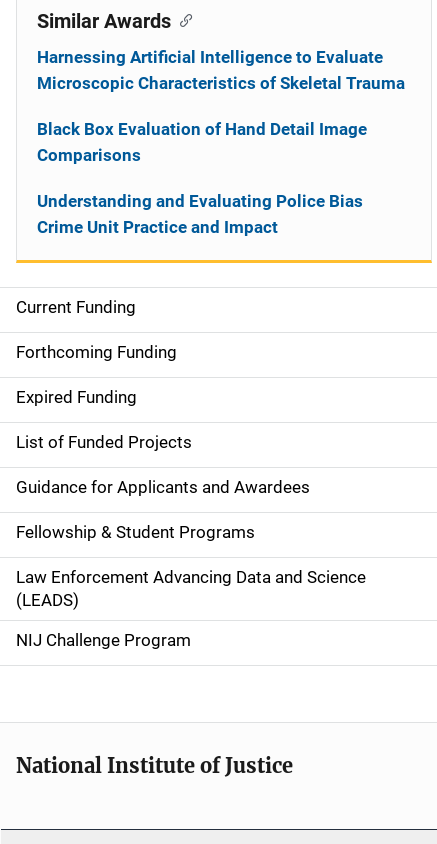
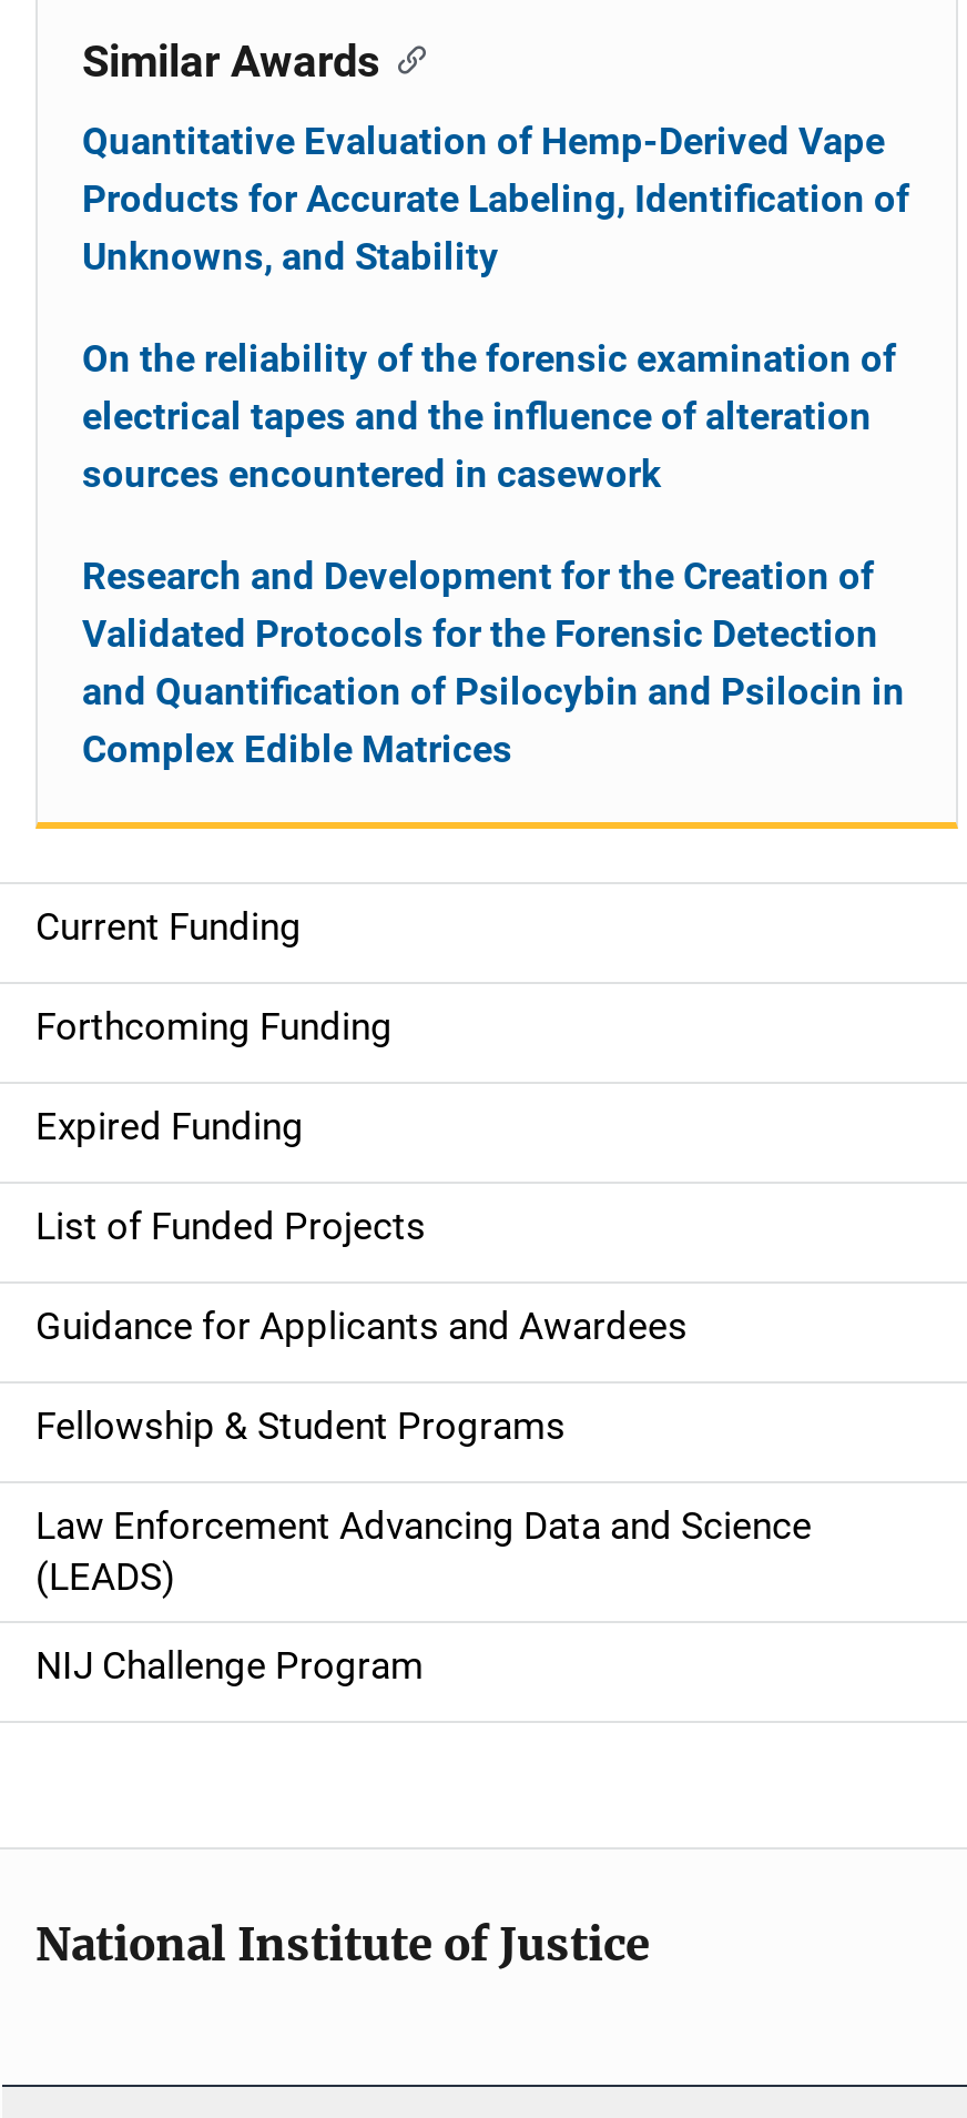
- Harnessing Artificial Intelligence to Evaluate
- Microscopic Characteristics of Skeletal Trauma
+ Quantitative Evaluation of Hemp-Derived Vape
+ Products for Accurate Labeling, Identification of
+ Unknowns, and Stability

- Black Box Evaluation of Hand Detail Image
- Comparisons
+ On the reliability of the forensic examination of
+ electrical tapes and the influence of alteration
+ sources encountered in casework

- Understanding and Evaluating Police Bias
- Crime Unit Practice and Impact
+ Research and Development for the Creation of
+ Validated Protocols for the Forensic Detection
+ and Quantification of Psilocybin and Psilocin in
+ Complex Edible Matrices
